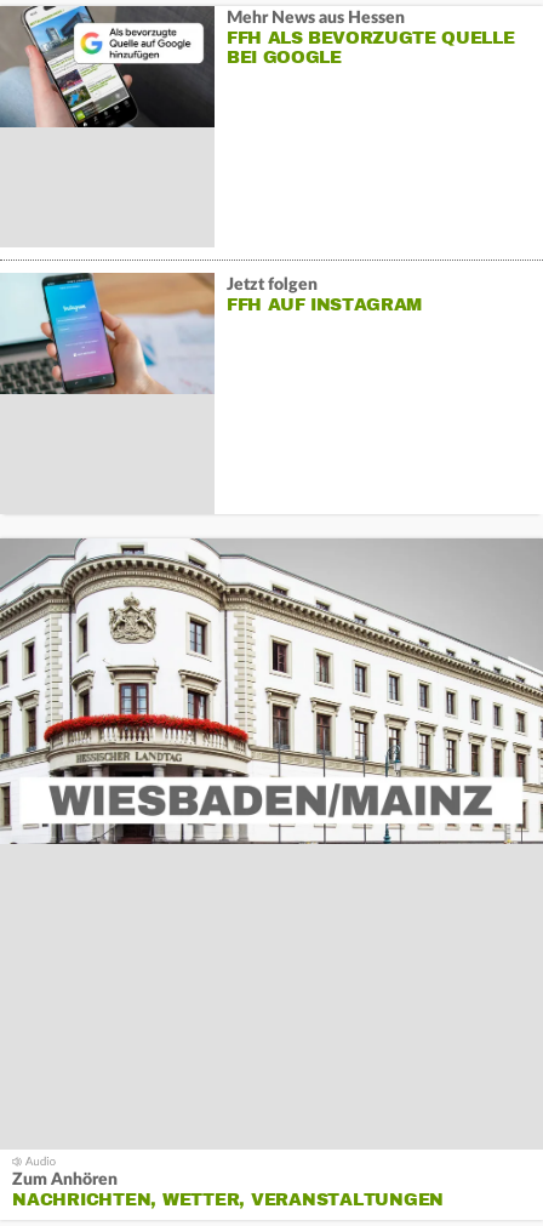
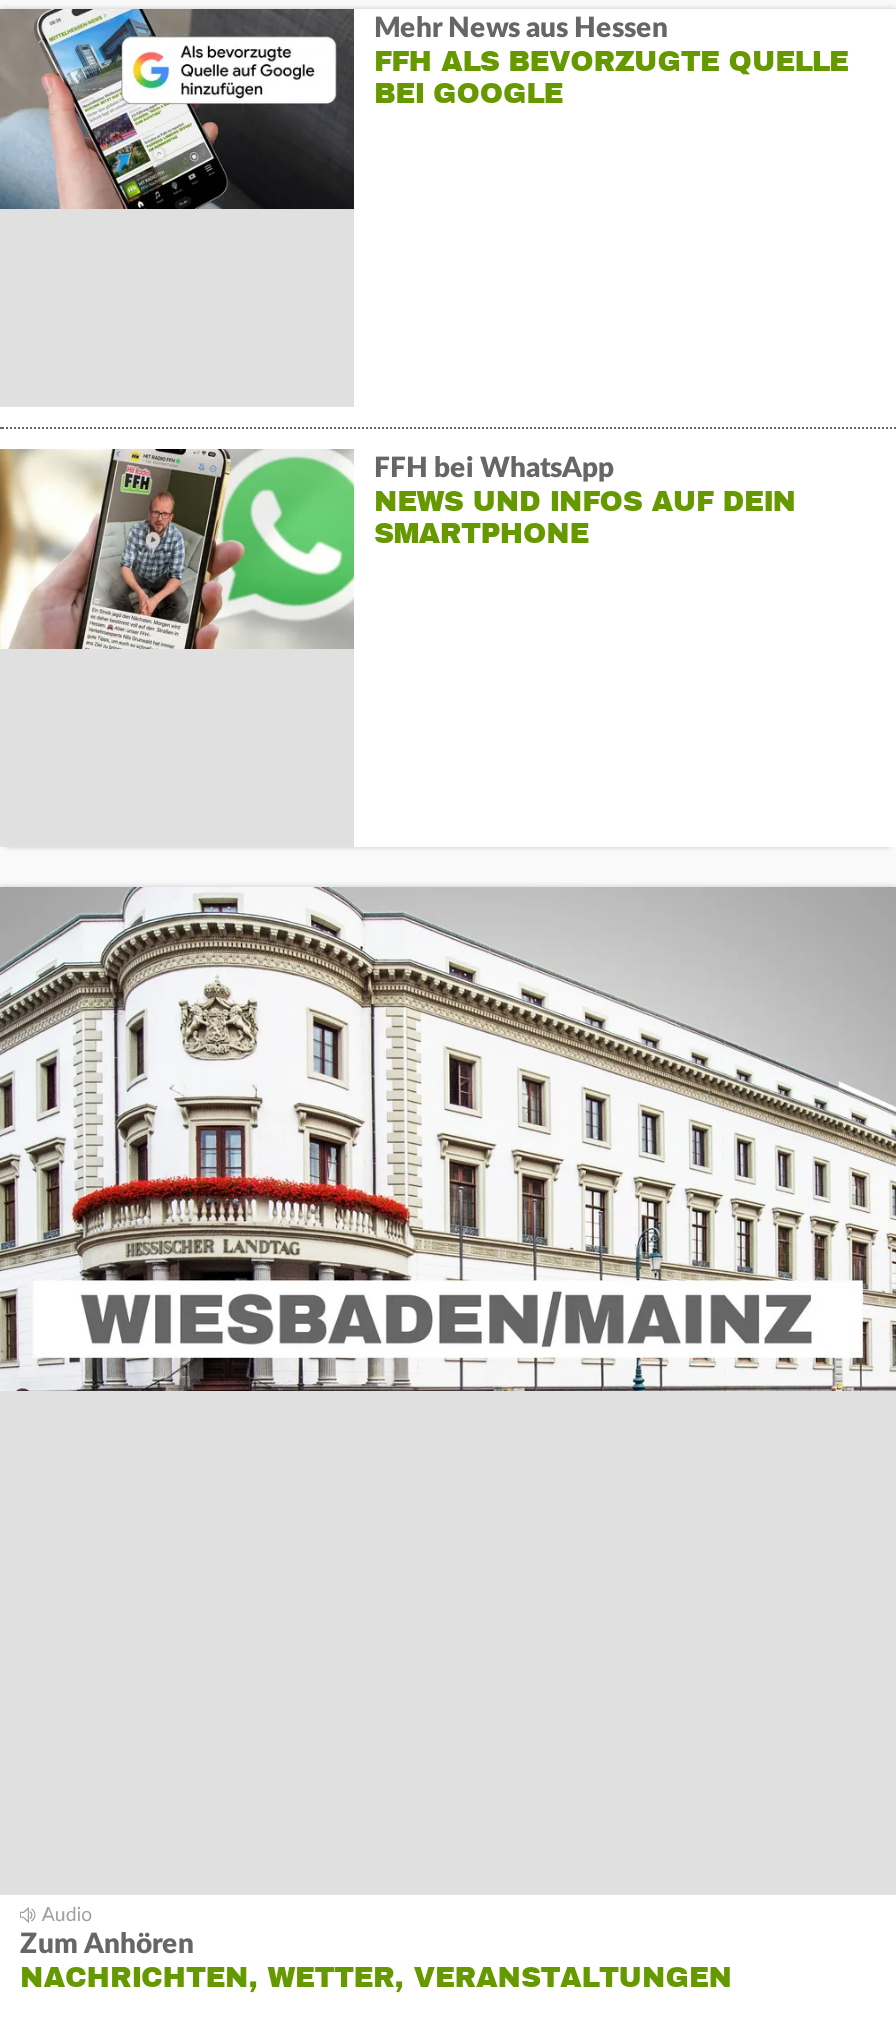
- [image]
- Jetzt folgen
- FFH AUF INSTAGRAM
+ [image]
+ FFH bei WhatsApp
+ NEWS UND INFOS AUF DEIN
+ SMARTPHONE
